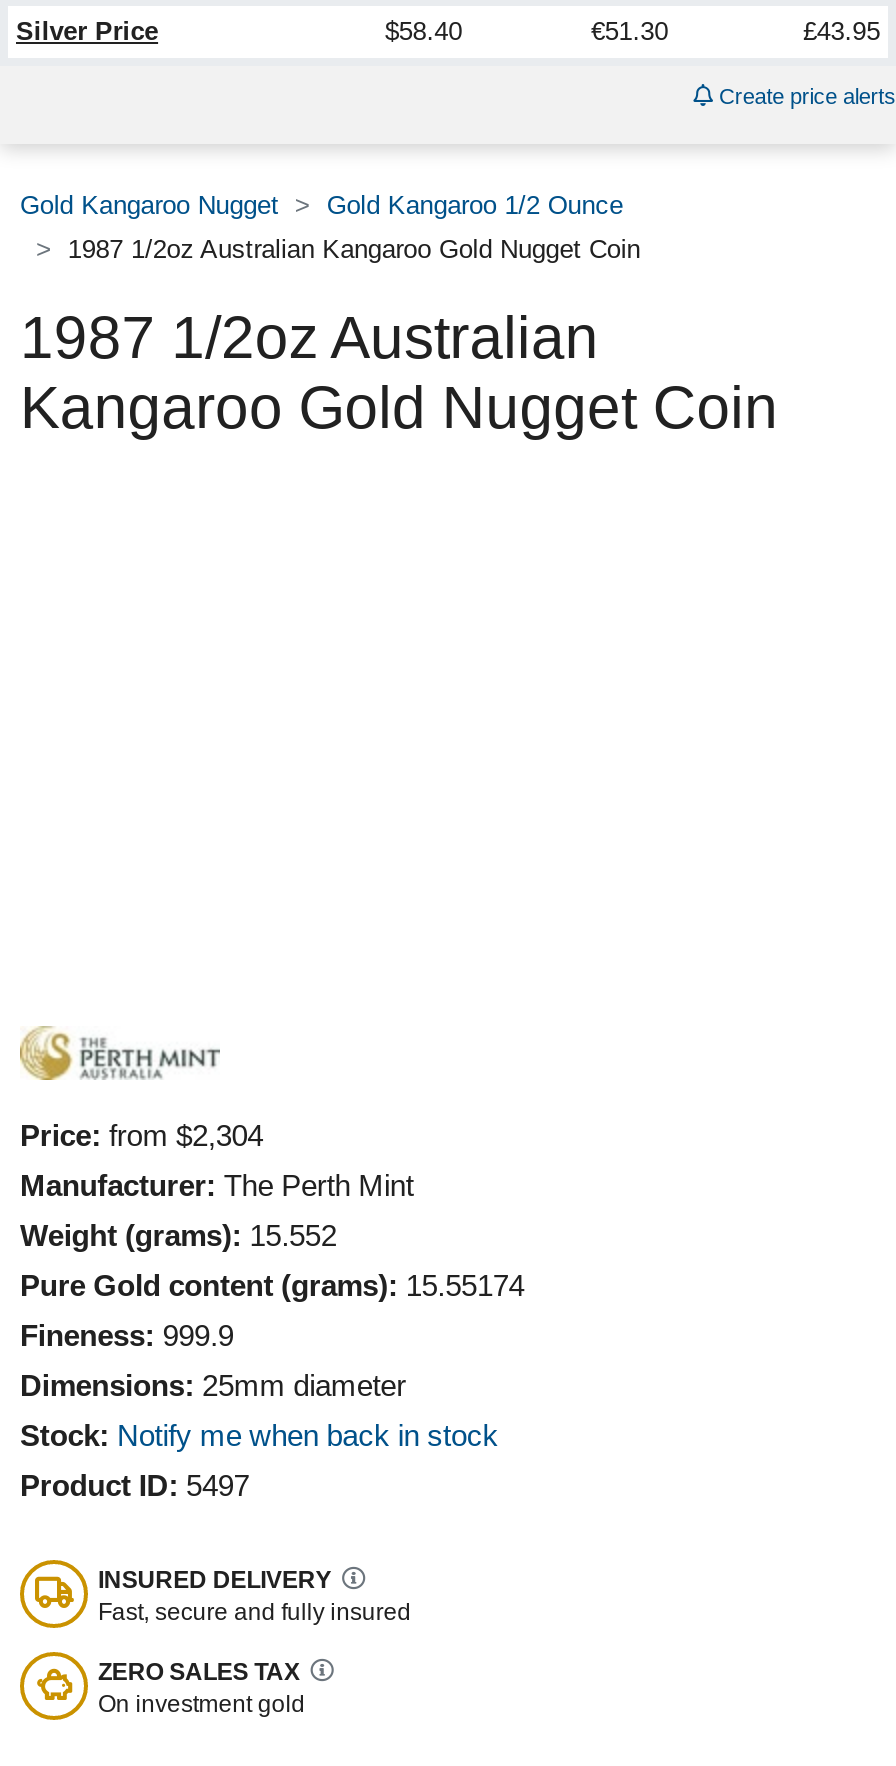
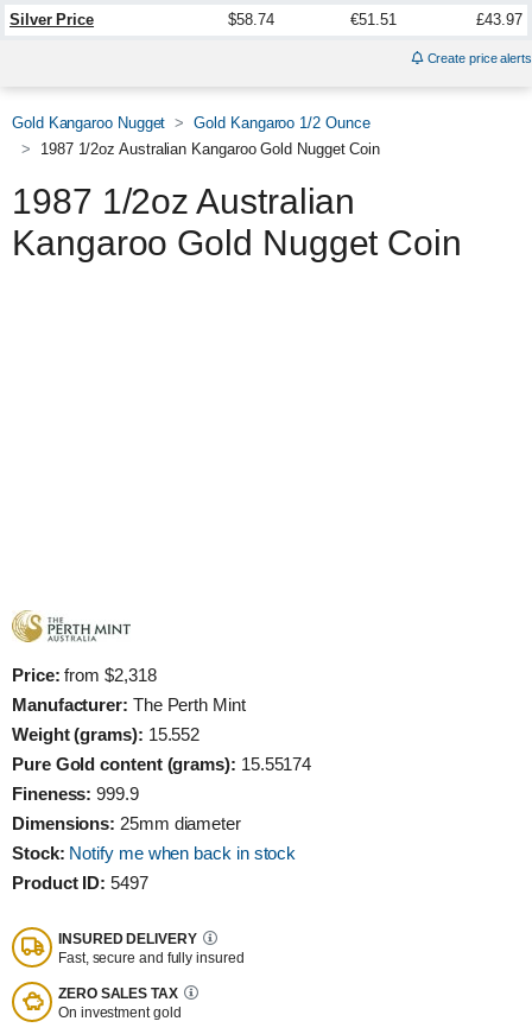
- $58.40
+ $58.74

- €51.30
+ €51.51

- £43.95
+ £43.97

- Price: from $2,304
+ Price: from $2,318
